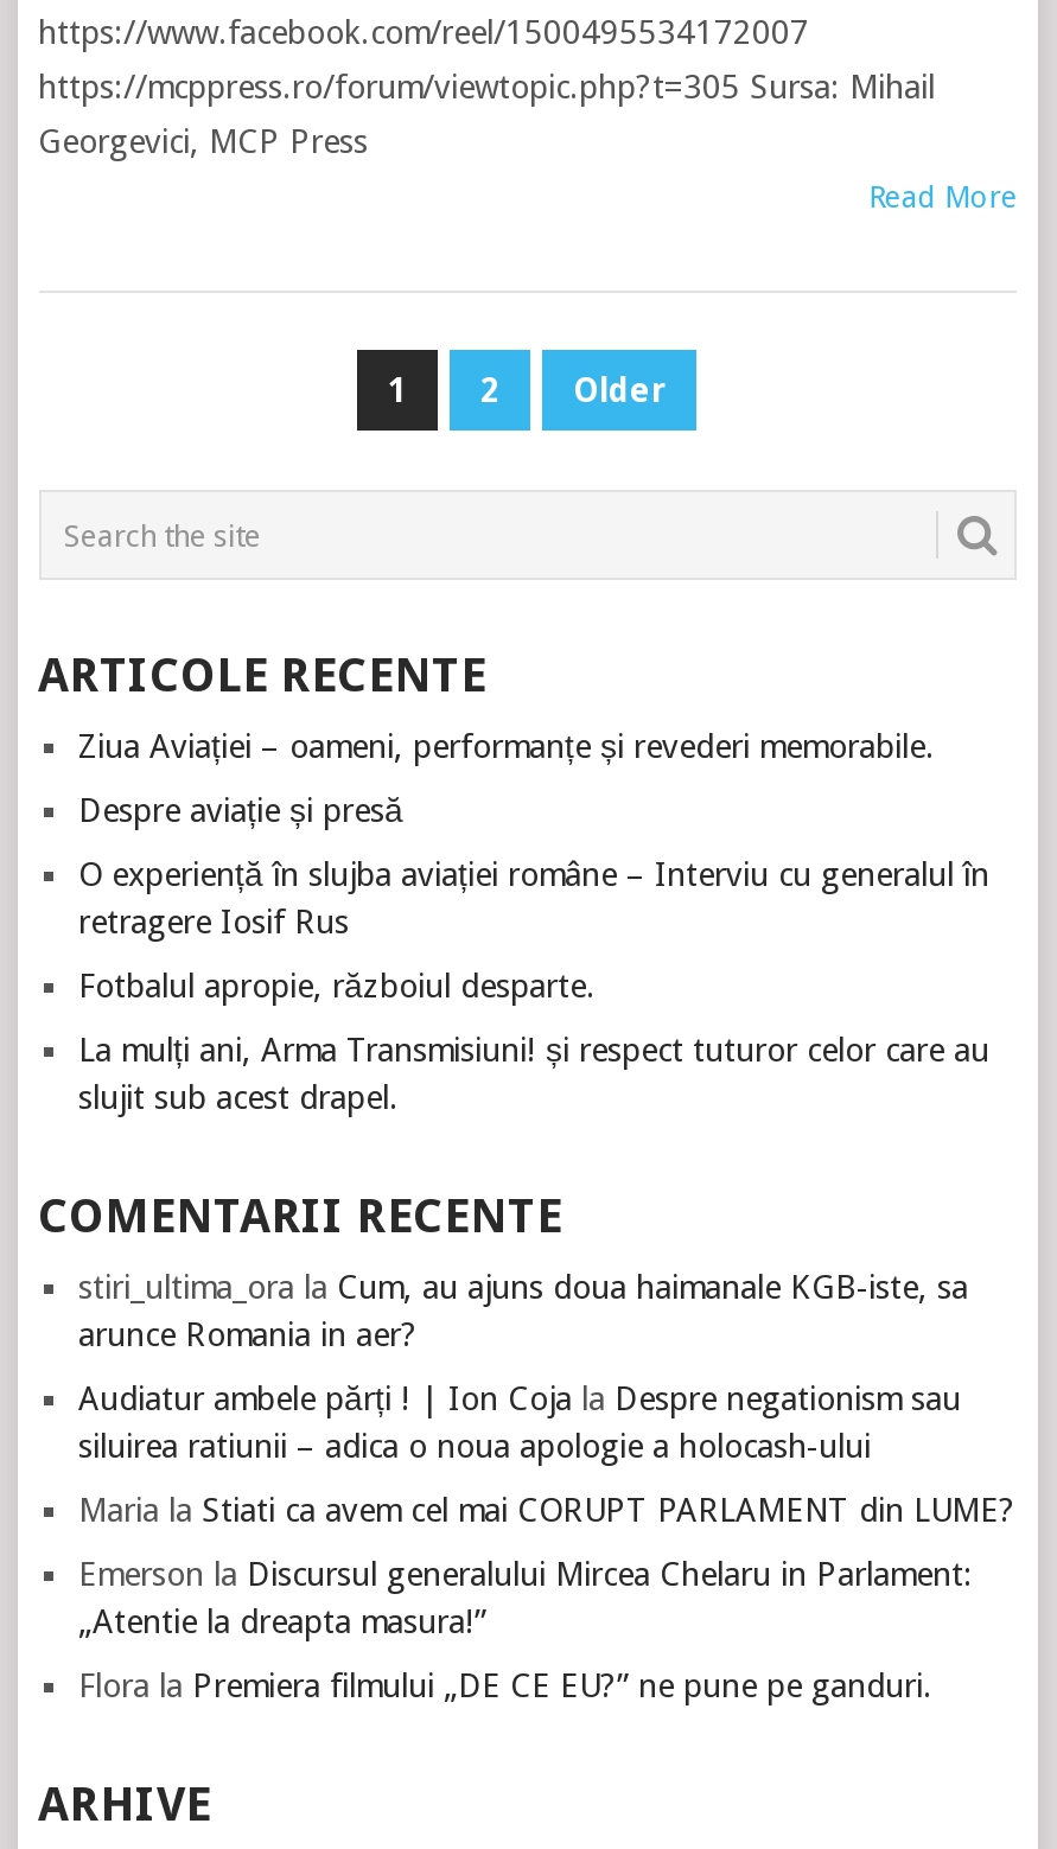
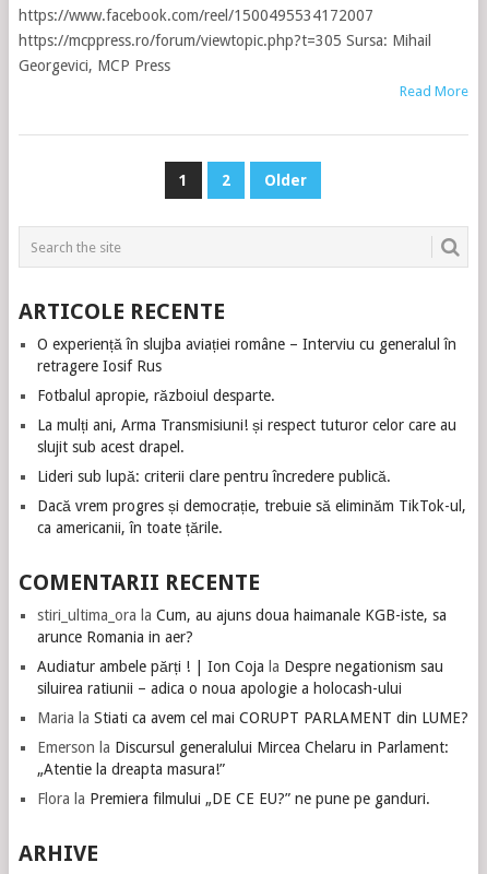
- Ziua Aviației – oameni, performanțe și revederi memorabile.
- Despre aviație și presă

moved up: O experiență în slujba aviației române – Interviu cu generalul în | retragere Iosif Rus | Fotbalul apropie, războiul desparte. | La mulți ani, Arma Transmisiuni! și respect tuturor celor care au | slujit sub acest drapel.

+ Lideri sub lupă: criterii clare pentru încredere publică.
+ Dacă vrem progres și democrație, trebuie să eliminăm TikTok-ul,
+ ca americanii, în toate țările.
